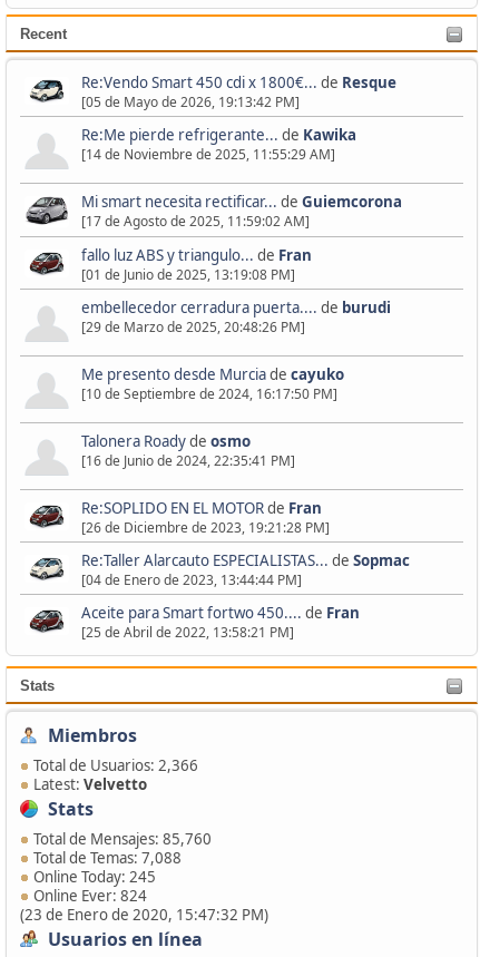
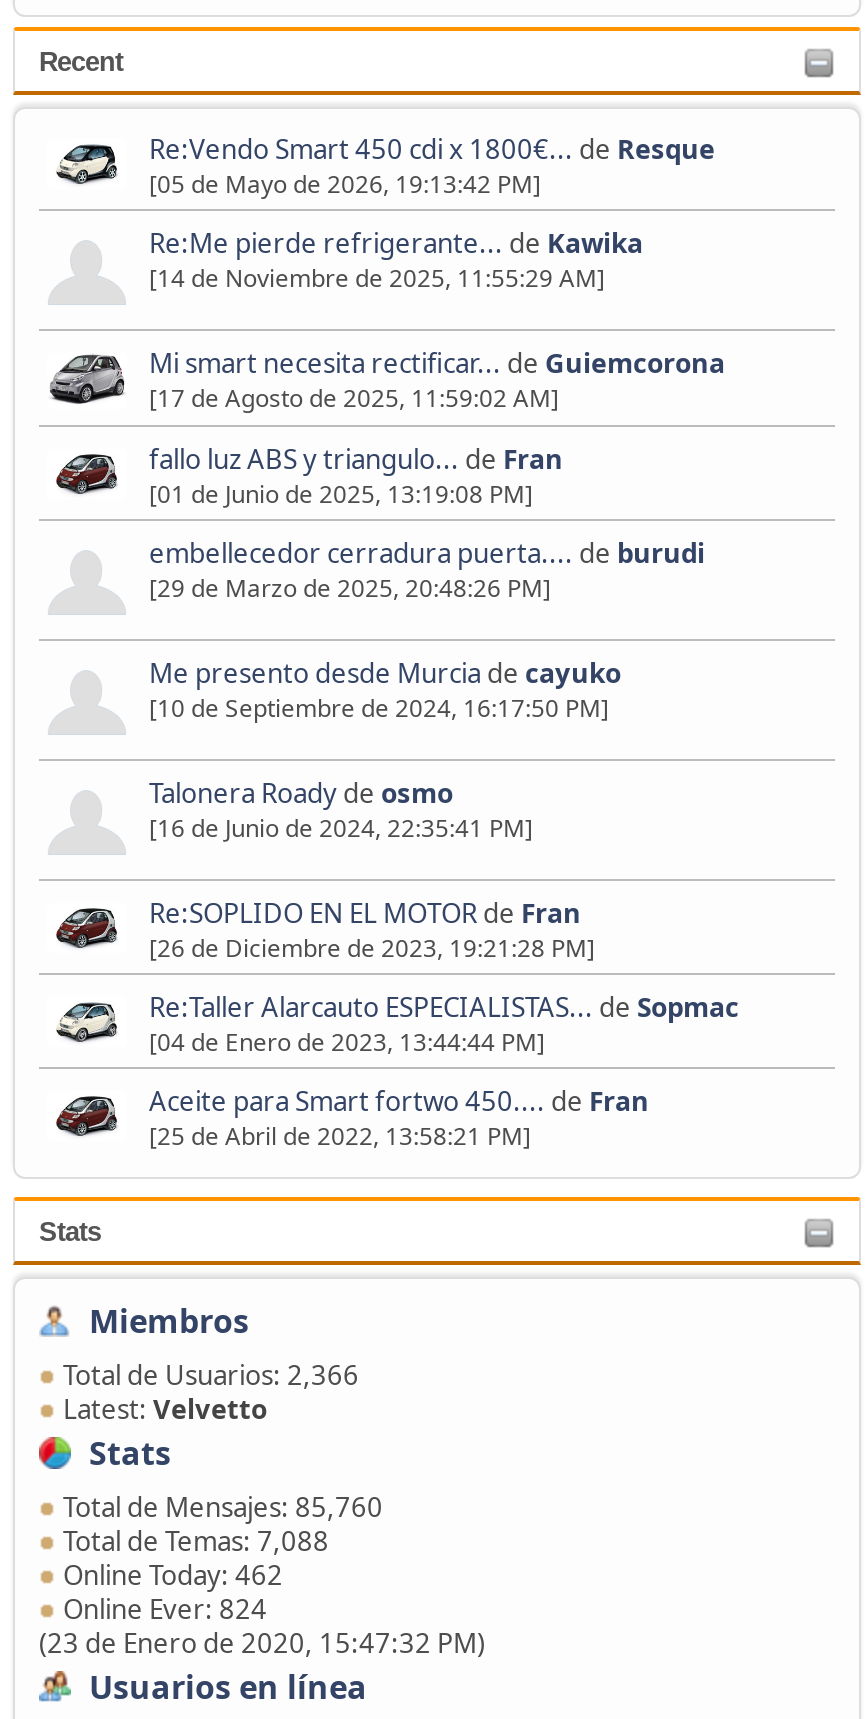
- Online Today: 245
+ Online Today: 462
